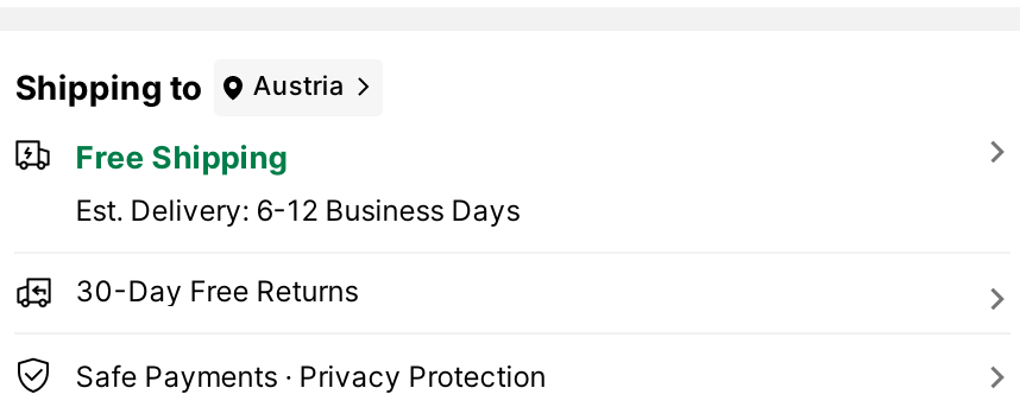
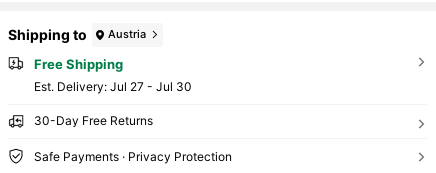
- Est. Delivery: 6-12 Business Days
+ Est. Delivery: Jul 27 - Jul 30
